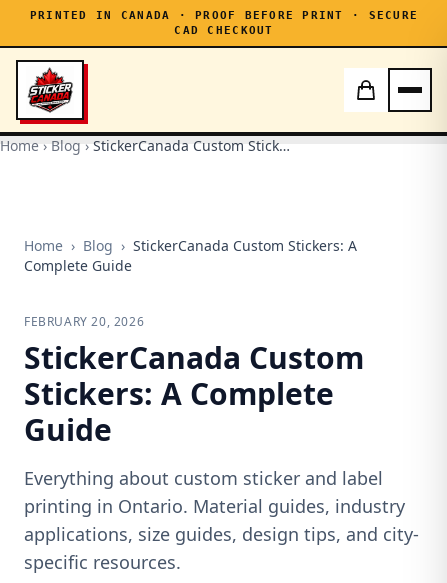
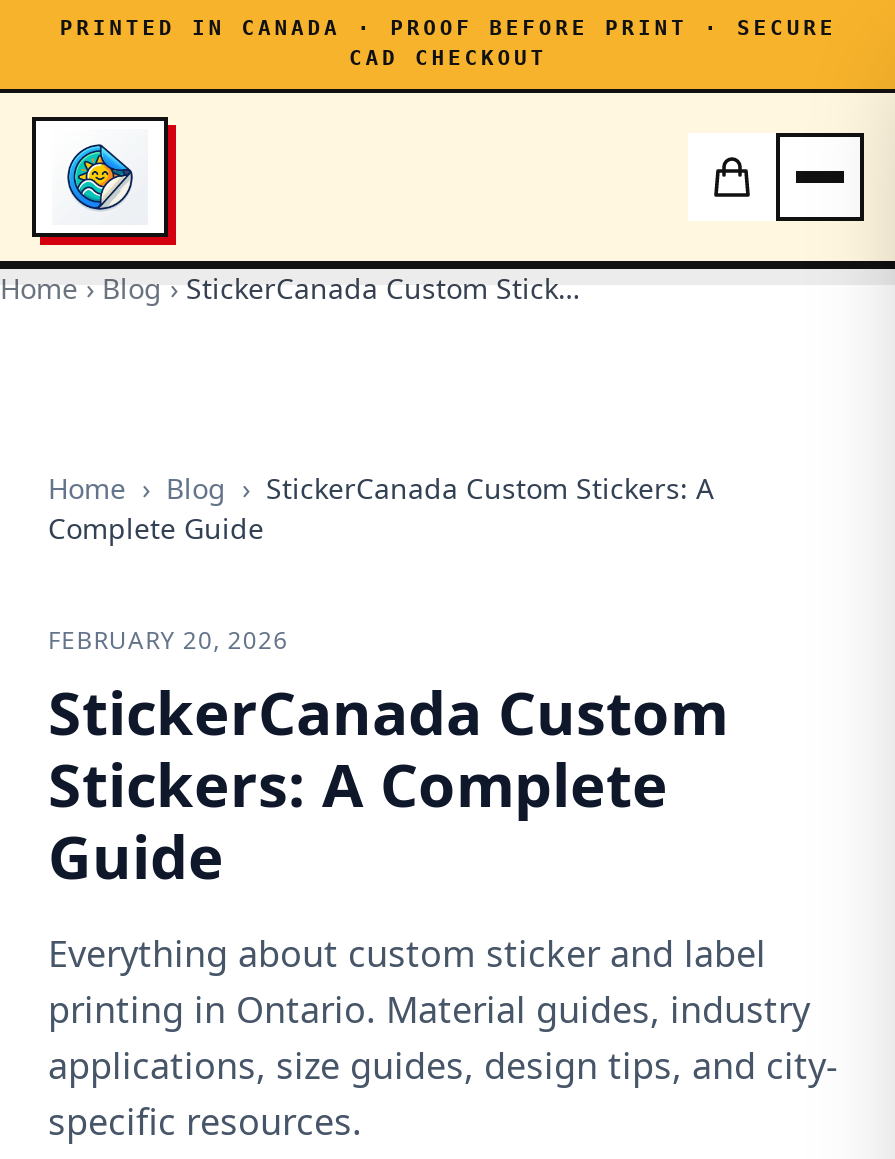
- [image]
+ [image]
